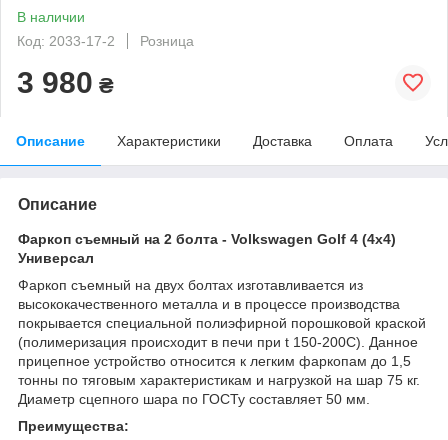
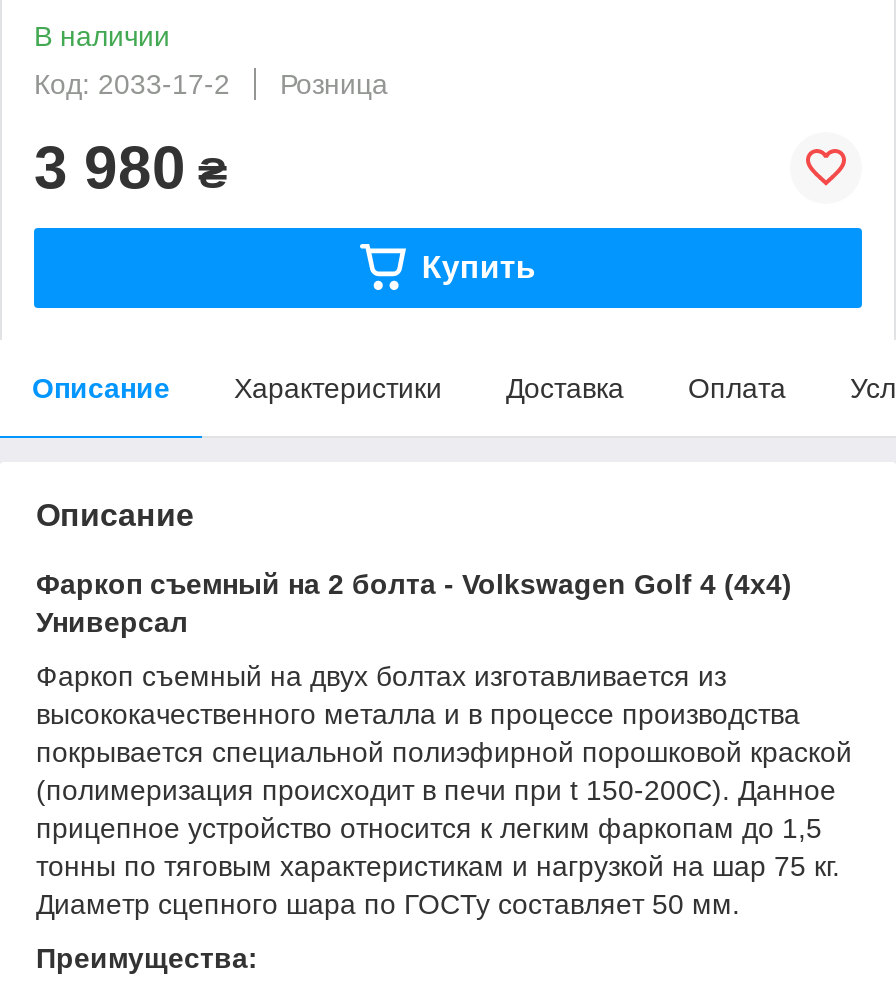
+ Купить
